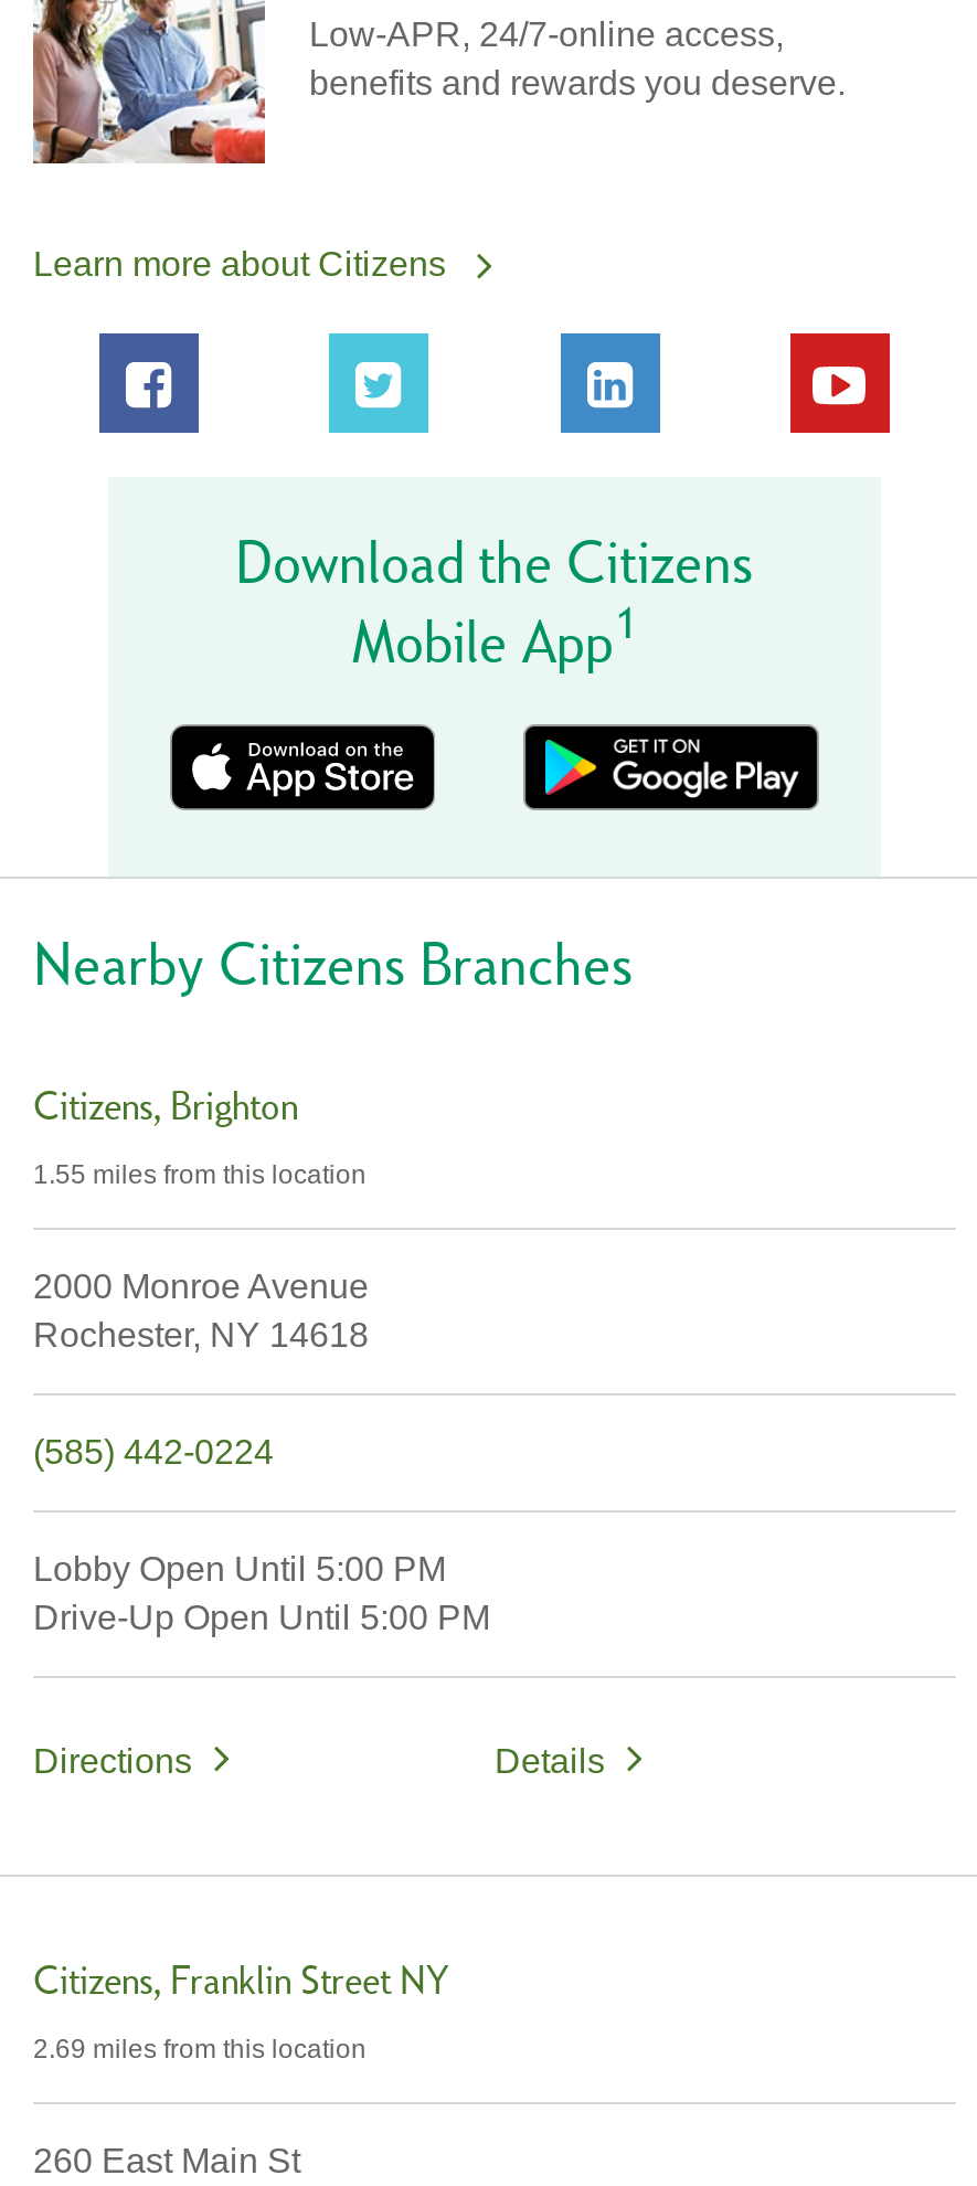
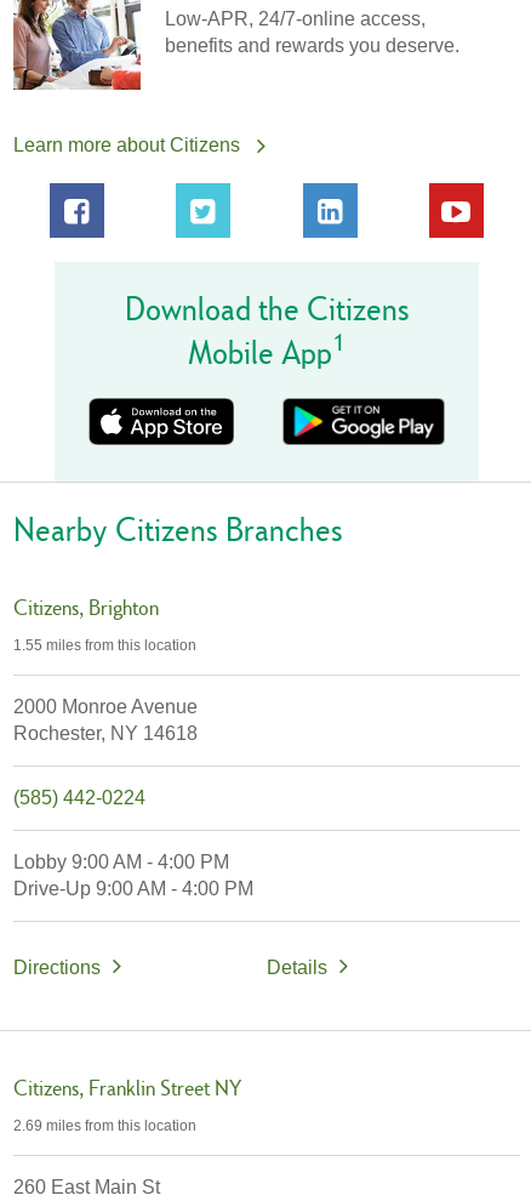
- Lobby Open Until 5:00 PM
- Drive-Up Open Until 5:00 PM
+ Lobby 9:00 AM - 4:00 PM
+ Drive-Up 9:00 AM - 4:00 PM
